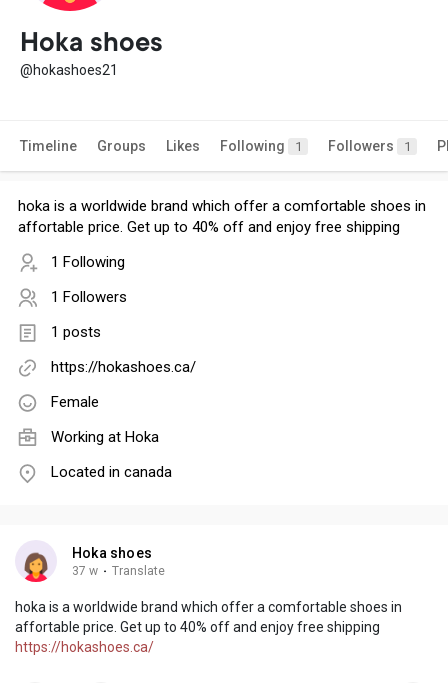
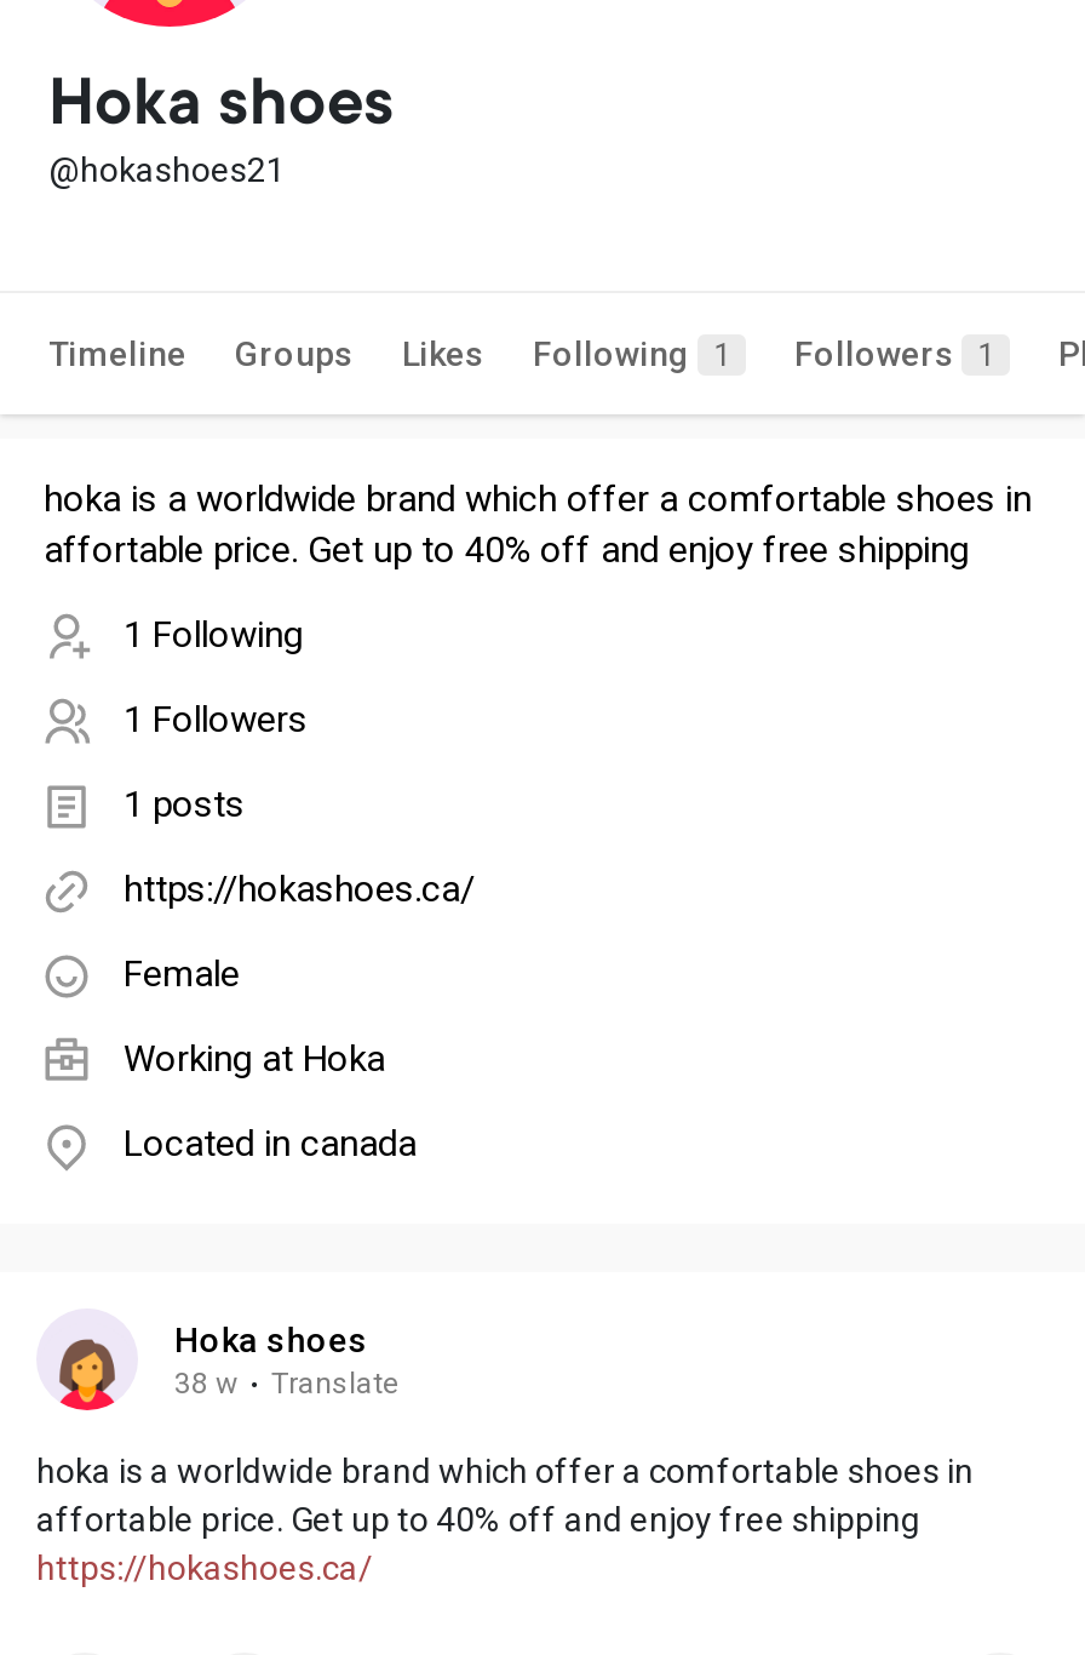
- 37 w · Translate
+ 38 w · Translate
